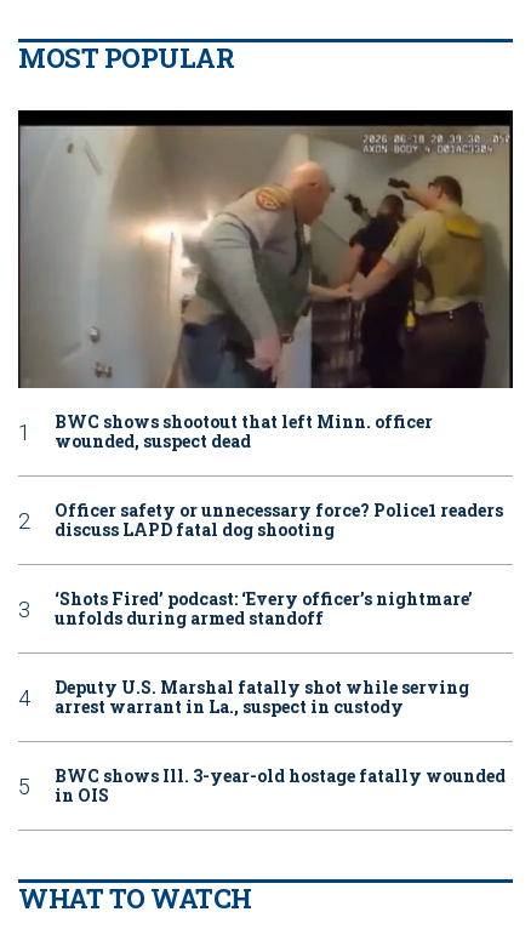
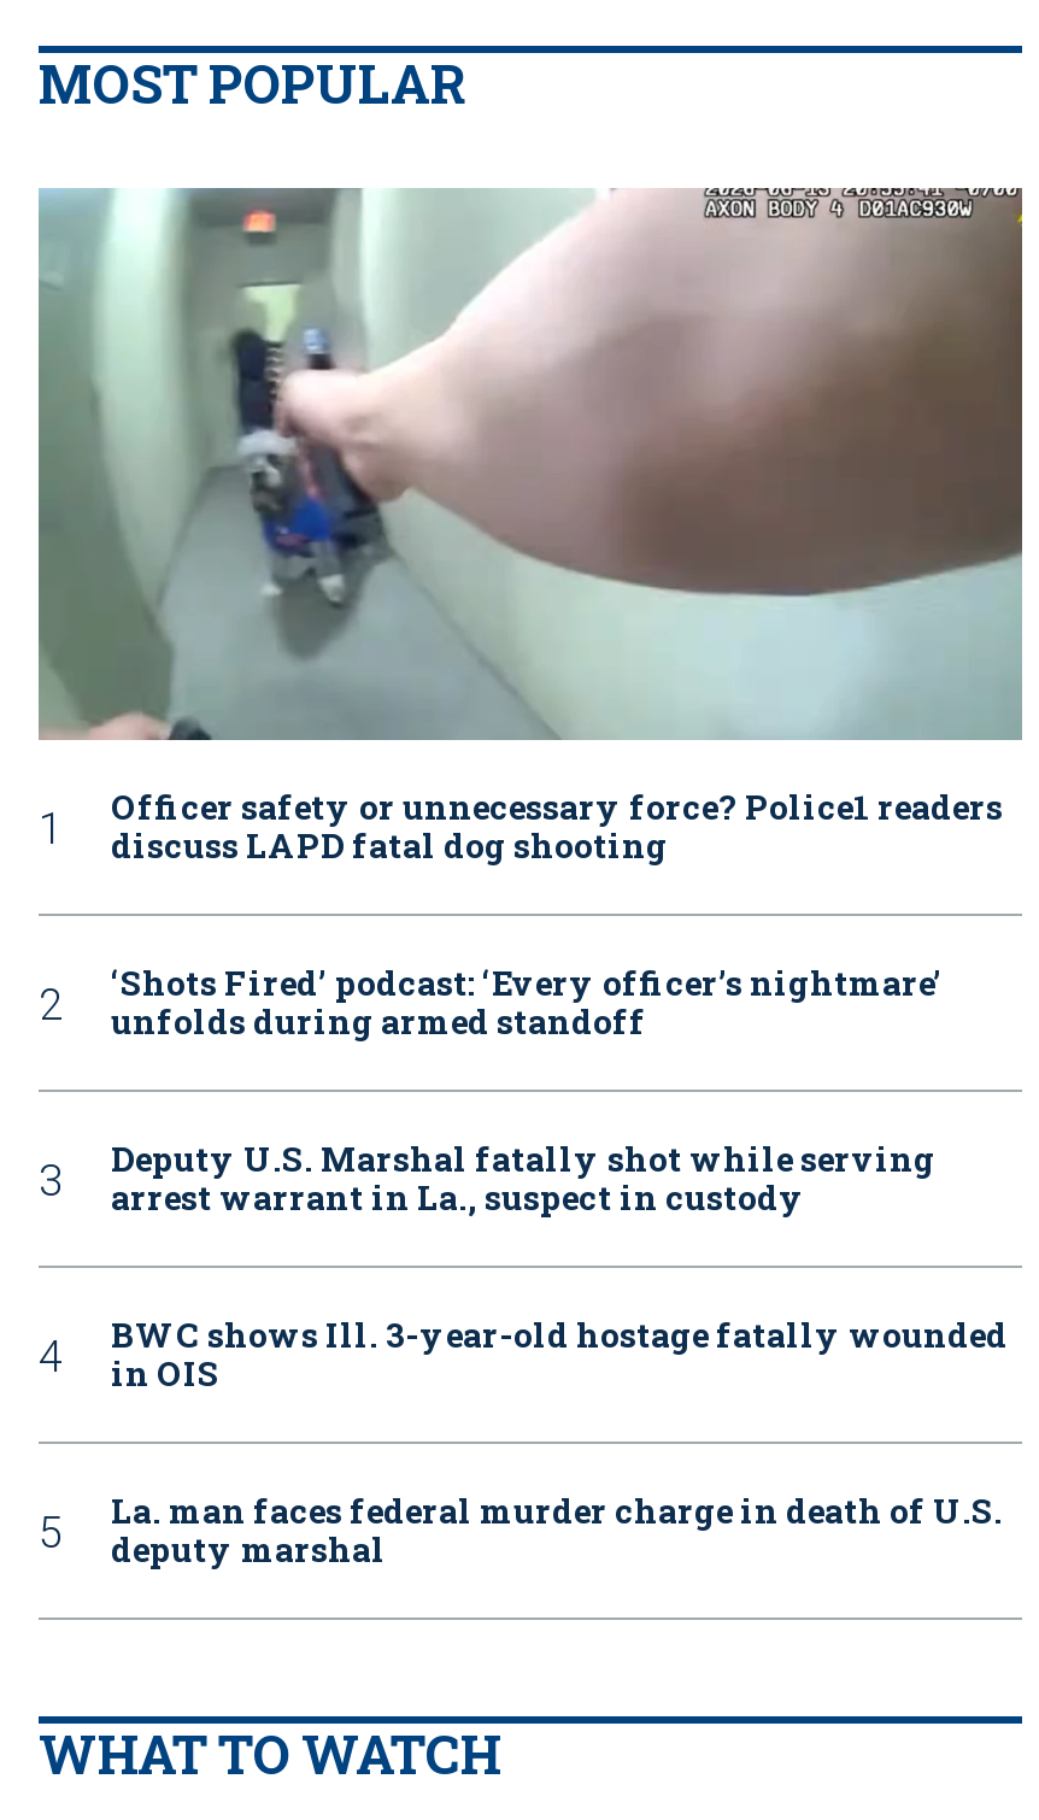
- [image]
+ [image]

- BWC shows shootout that left Minn. officer
- wounded, suspect dead

moved up: discuss LAPD fatal dog shooting | ‘Shots Fired’ podcast: ‘Every officer’s nightmare’ | unfolds during armed standoff | Deputy U.S. Marshal fatally shot while serving | arrest warrant in La., suspect in custody | BWC shows Ill. 3-year-old hostage fatally wounded | in OIS

+ La. man faces federal murder charge in death of U.S.
+ deputy marshal
